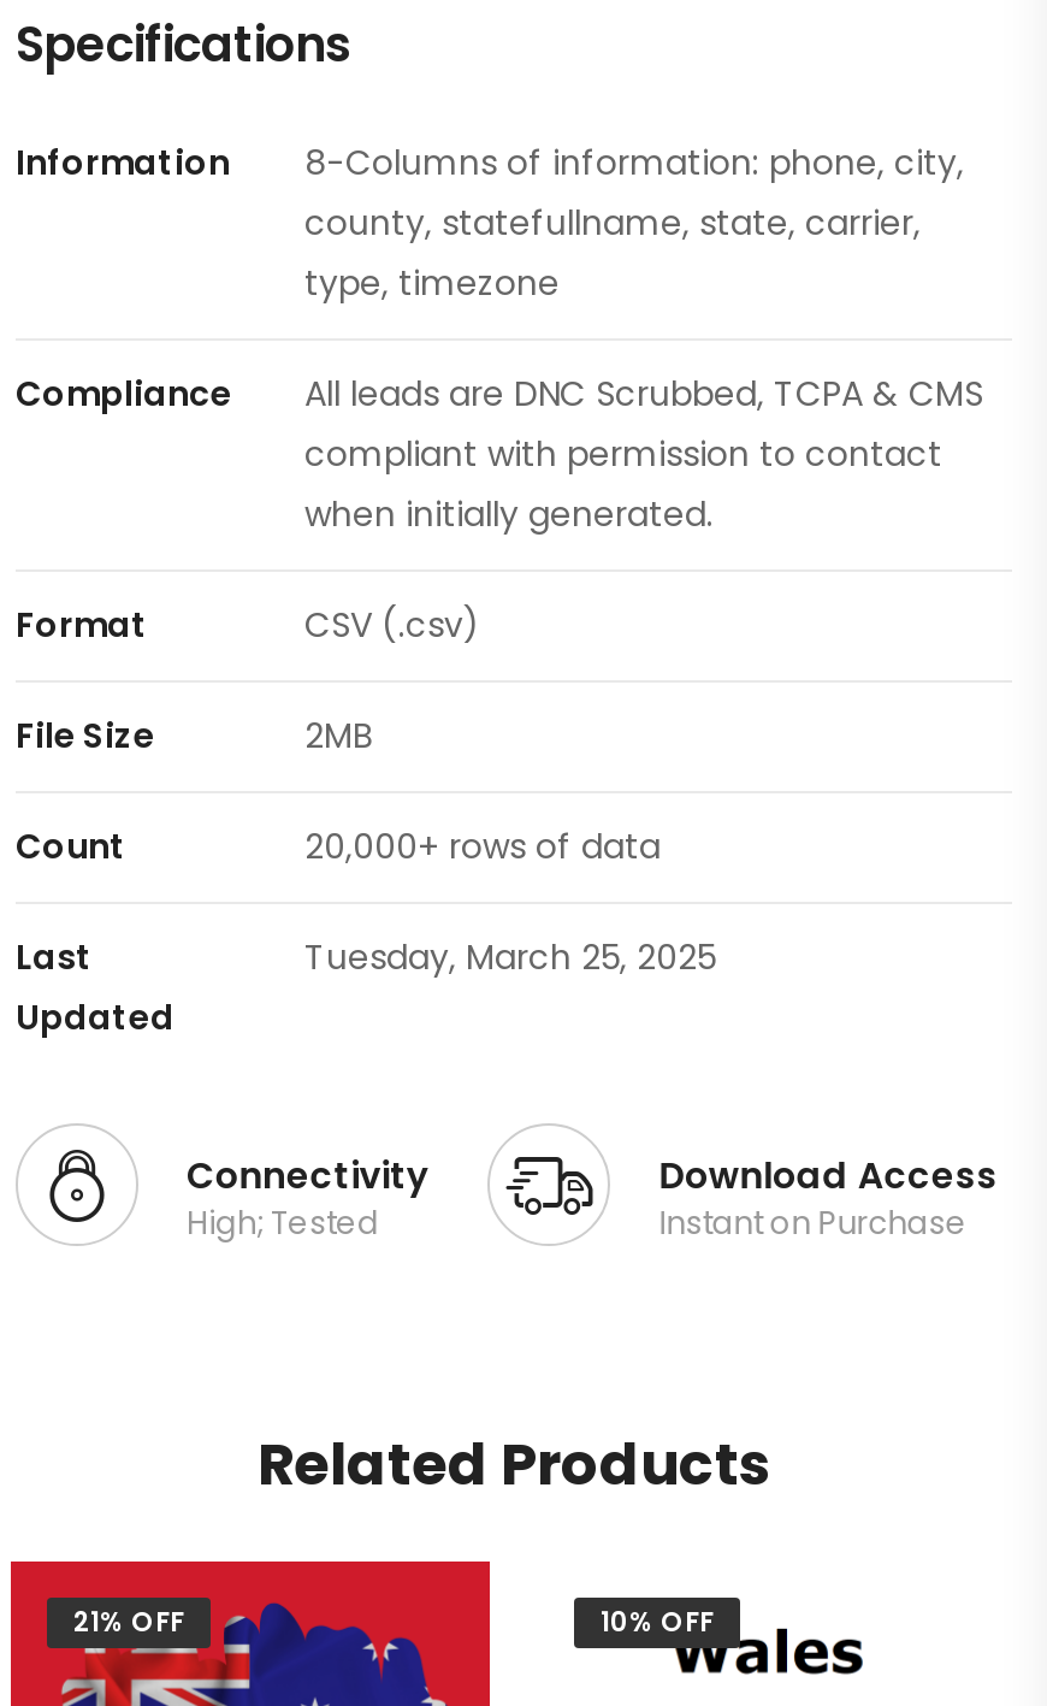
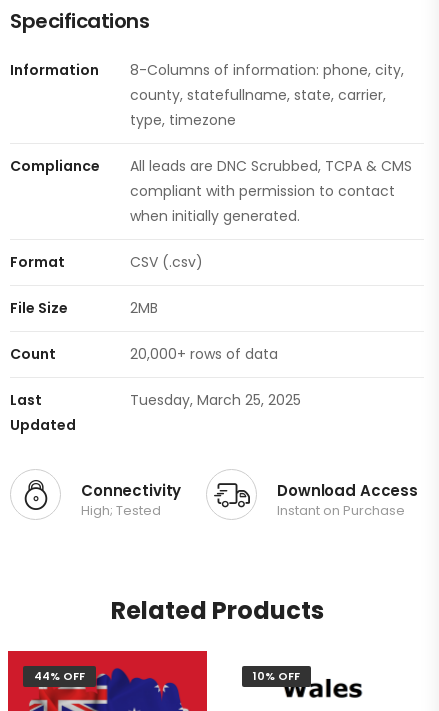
- 21% OFF
+ 44% OFF
